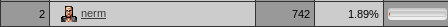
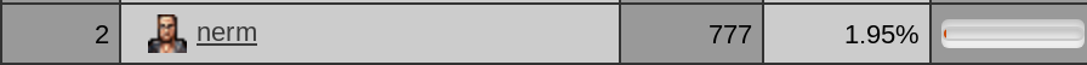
- 742
+ 777

- 1.89%
+ 1.95%
